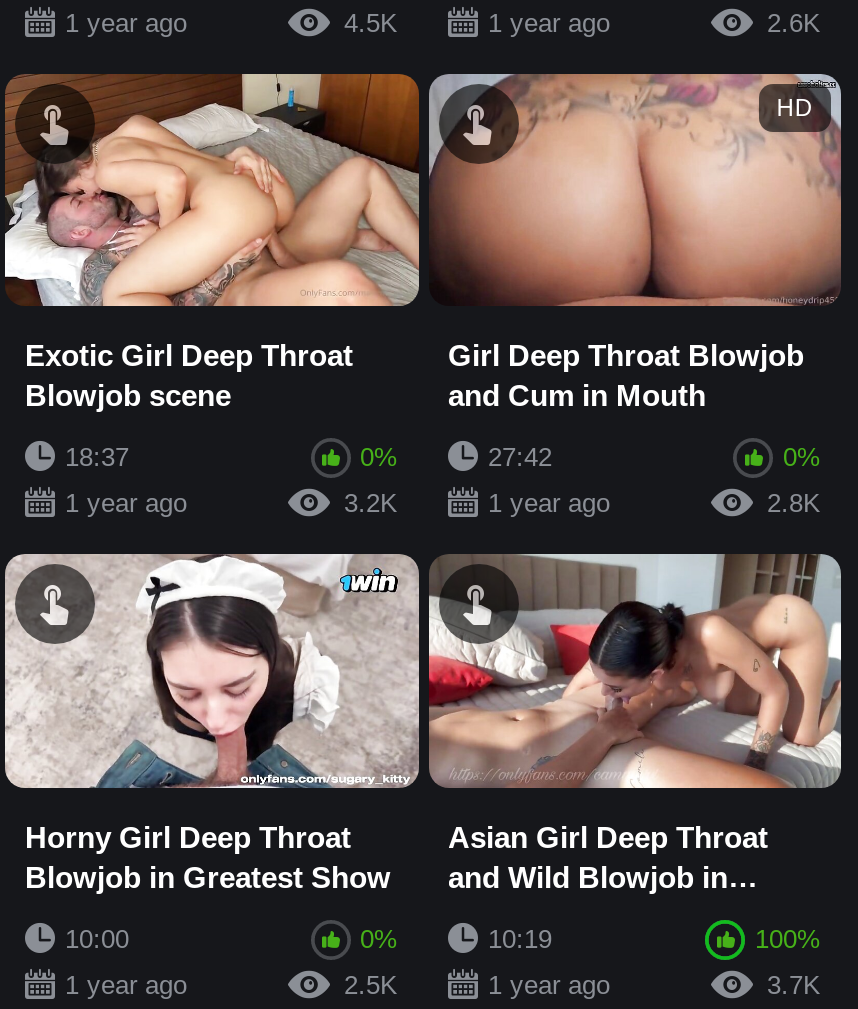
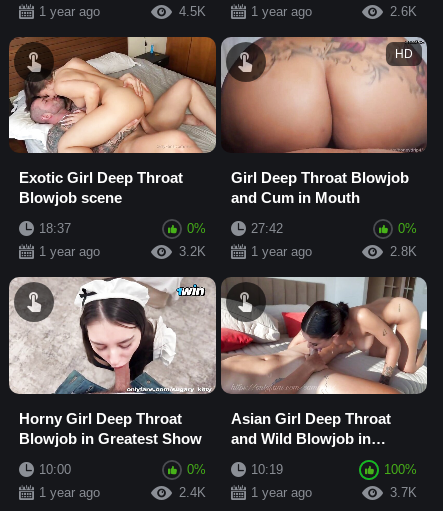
- 2.5K
+ 2.4K
